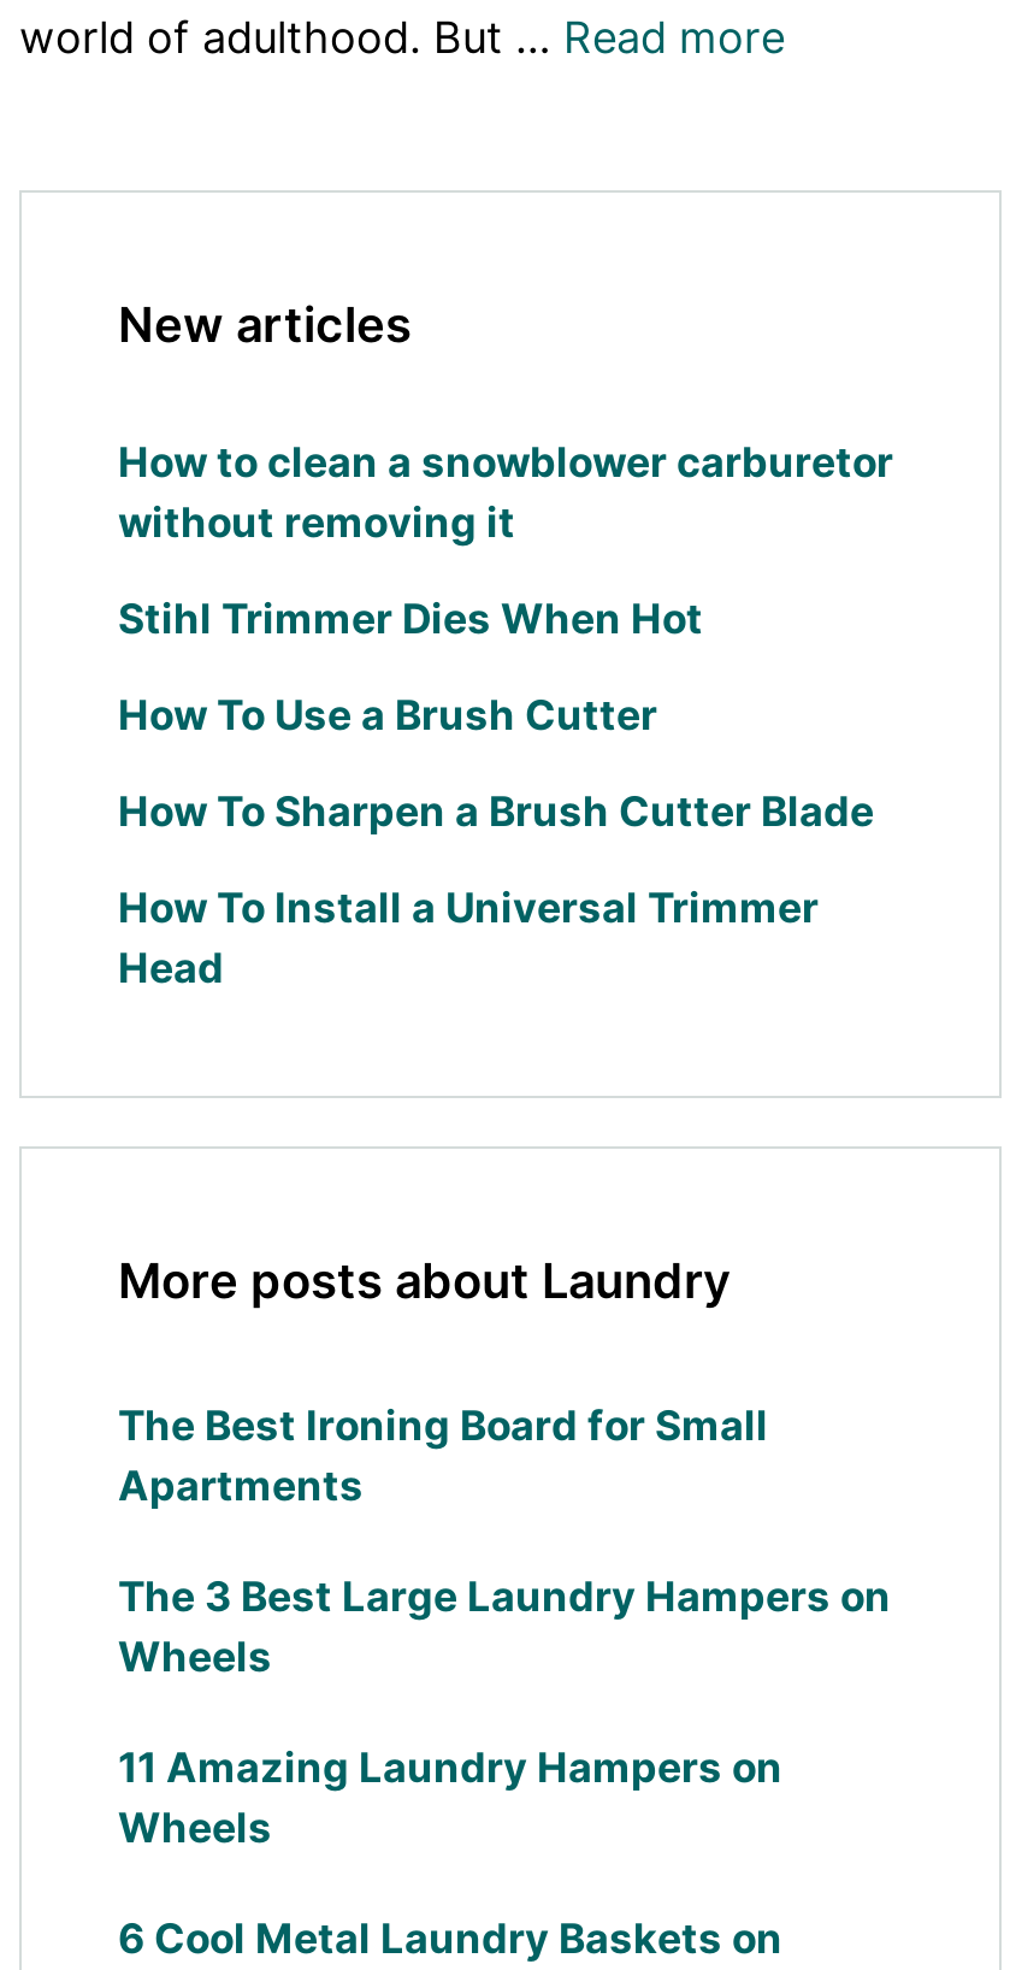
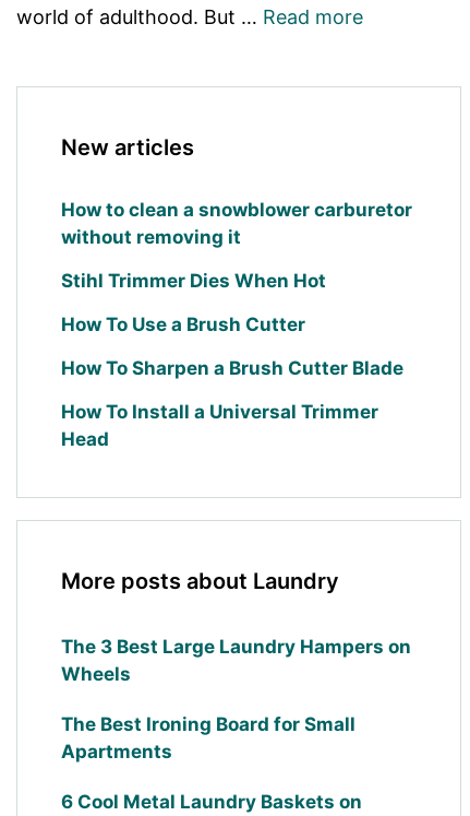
moved down: The Best Ironing Board for Small | Apartments

- 11 Amazing Laundry Hampers on
- Wheels
